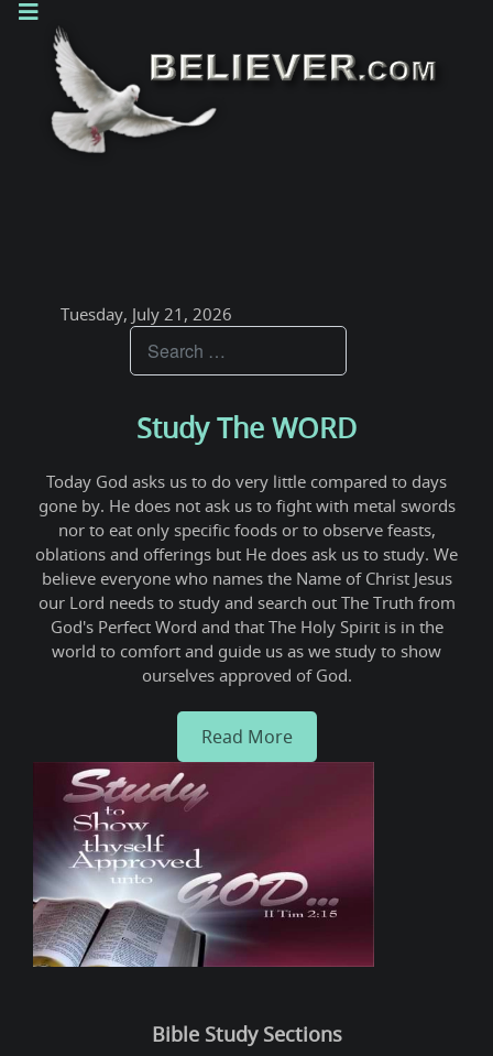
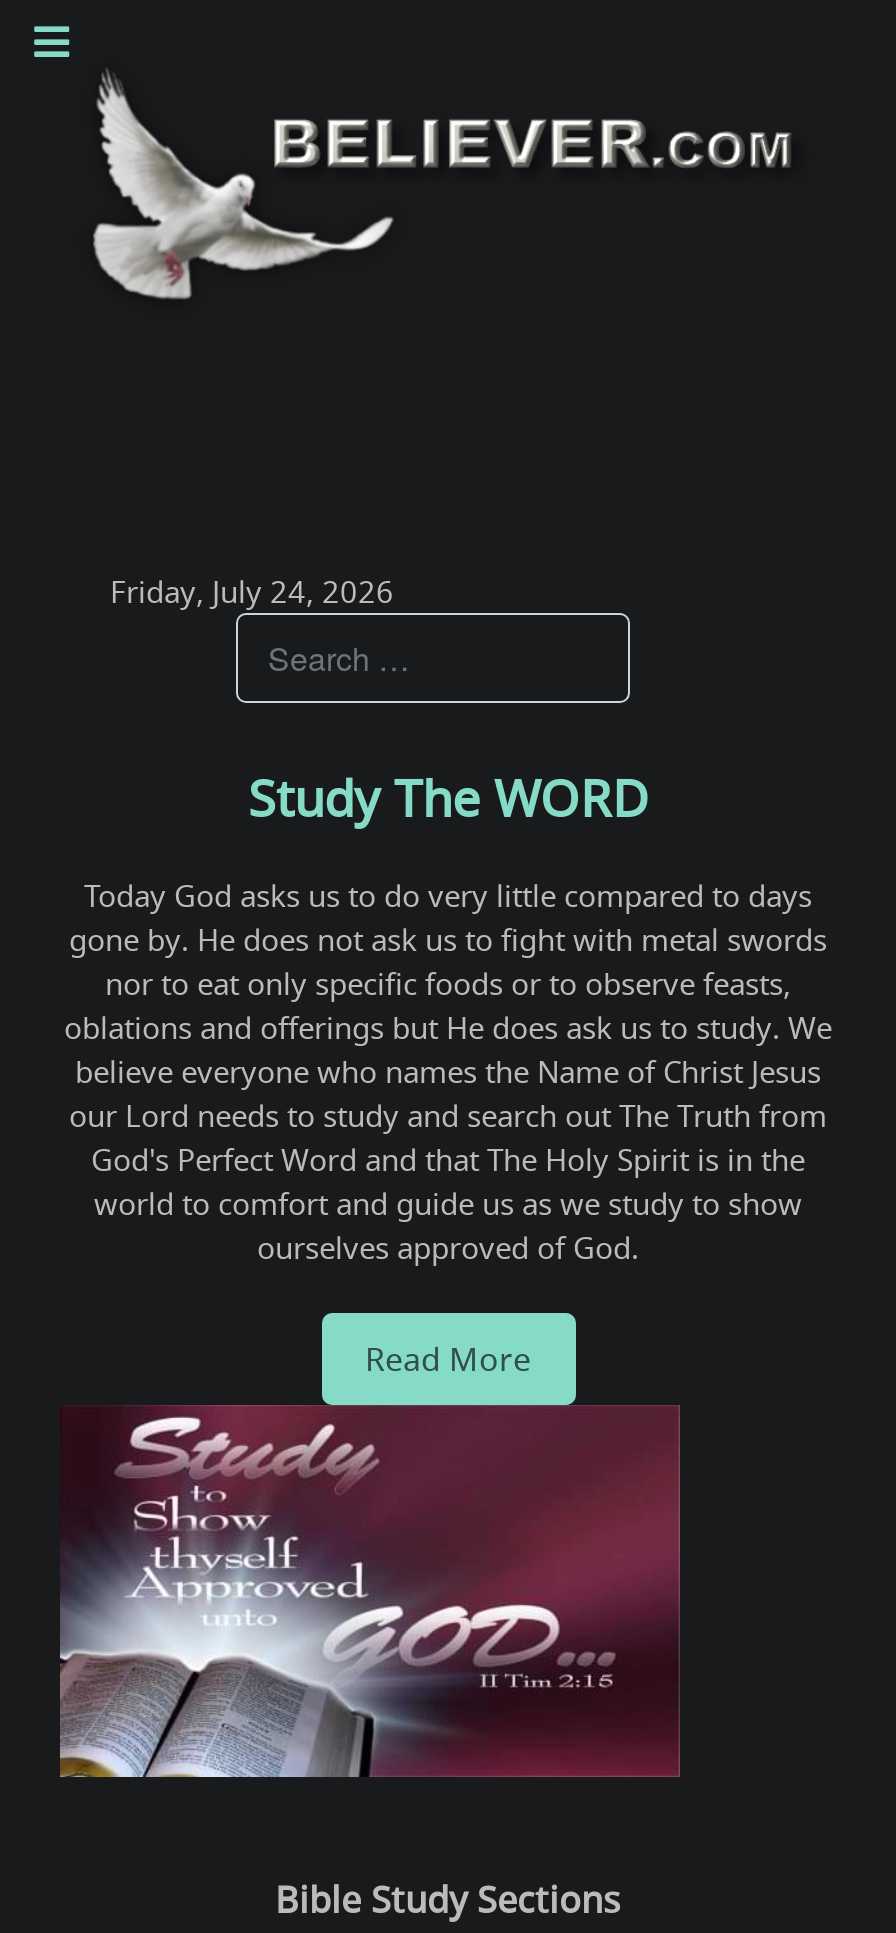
- Tuesday, July 21, 2026
+ Friday, July 24, 2026
